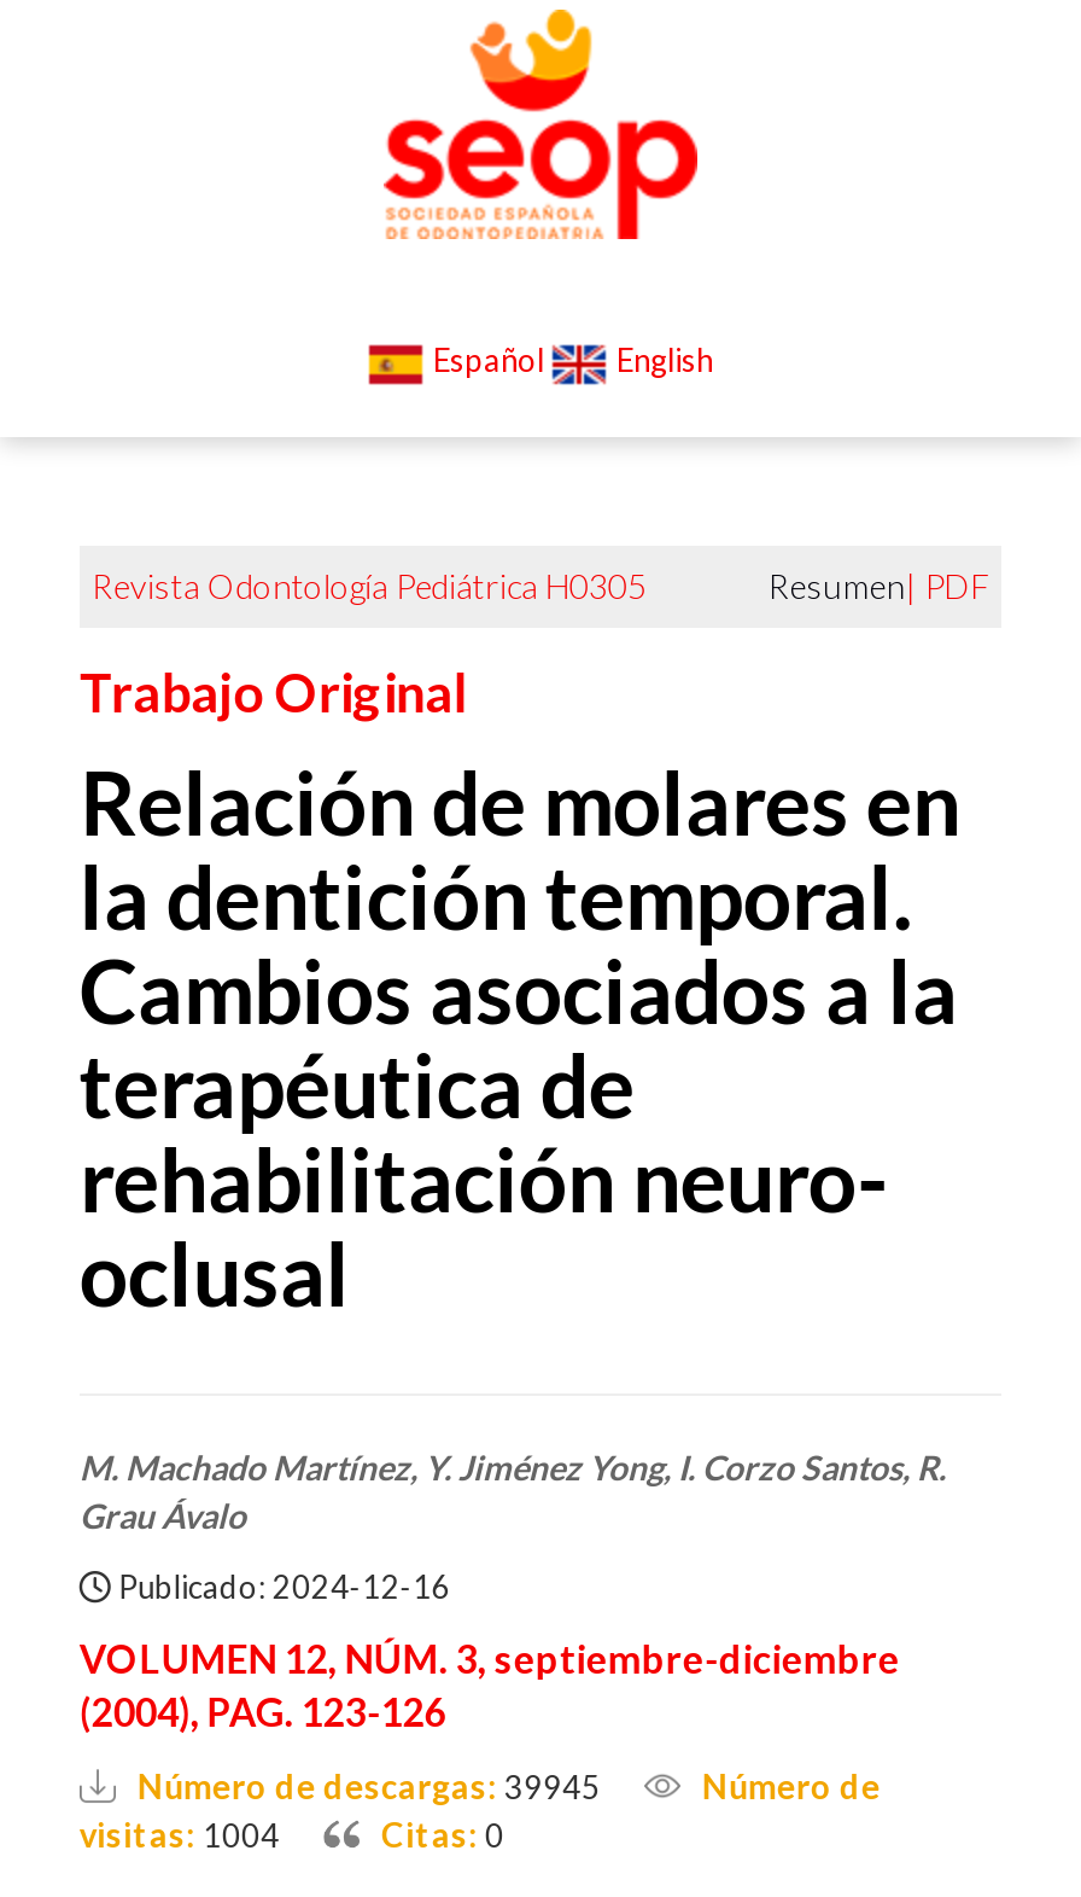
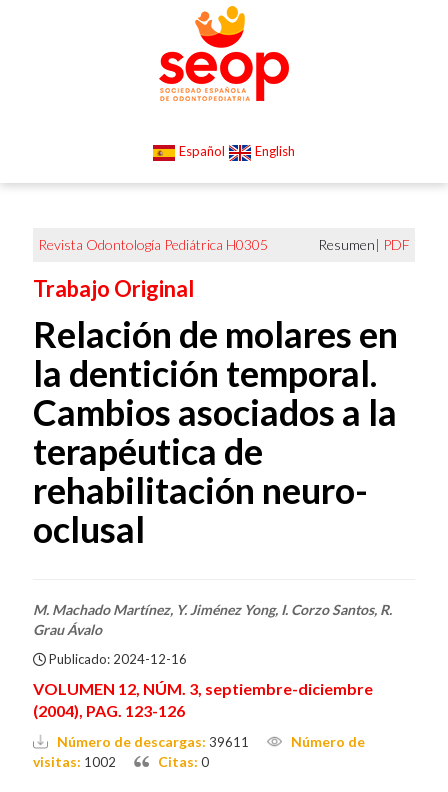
- Número de descargas: 39945
+ Número de descargas: 39611

- visitas: 1004 Citas: 0
+ visitas: 1002 Citas: 0
